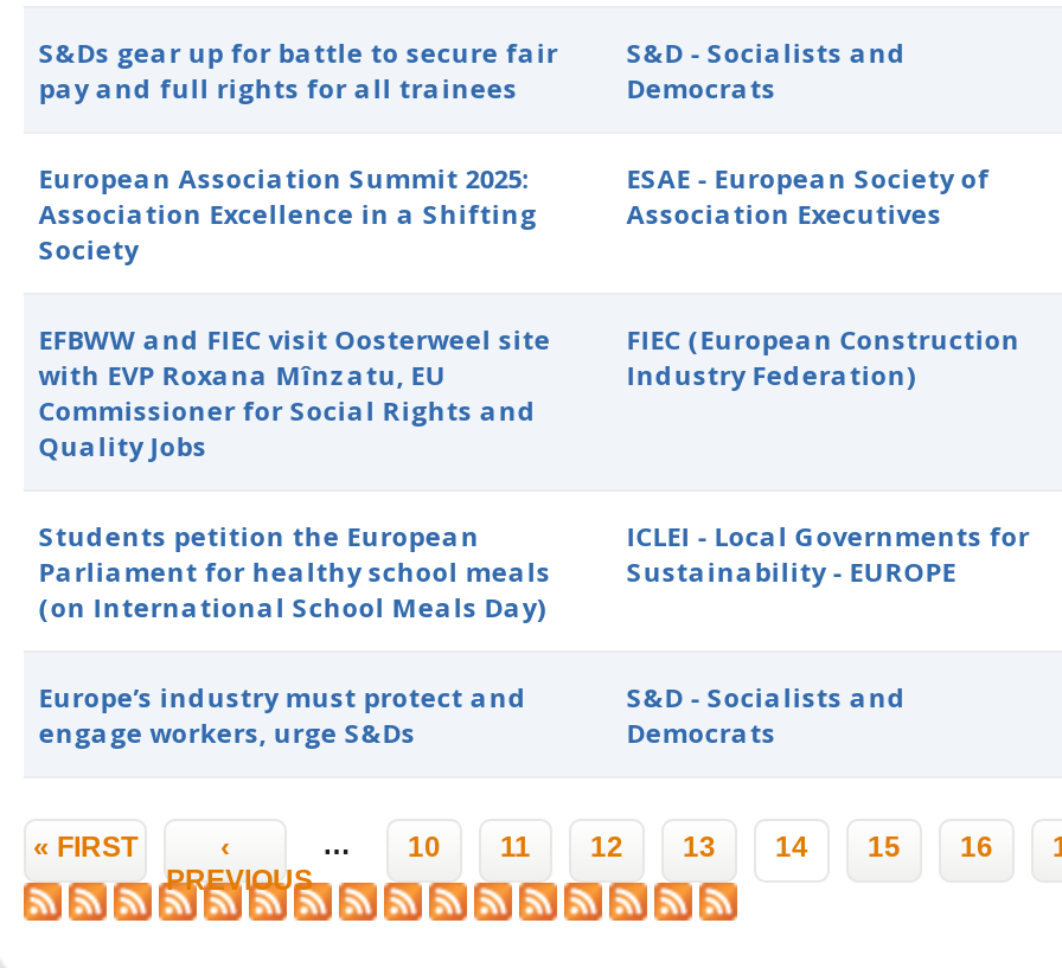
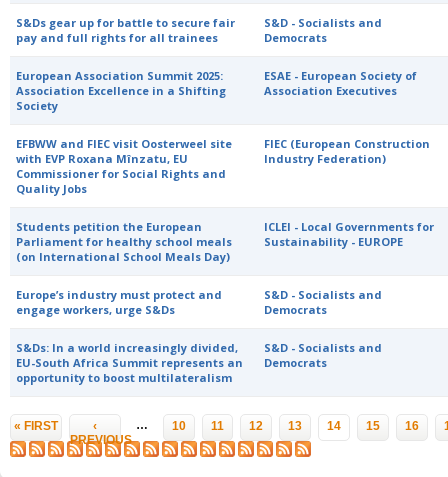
+ S&Ds: In a world increasingly divided,
+ EU-South Africa Summit represents an
+ opportunity to boost multilateralism

+ S&D - Socialists and
+ Democrats
